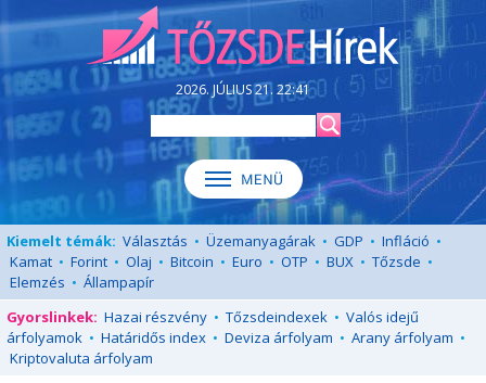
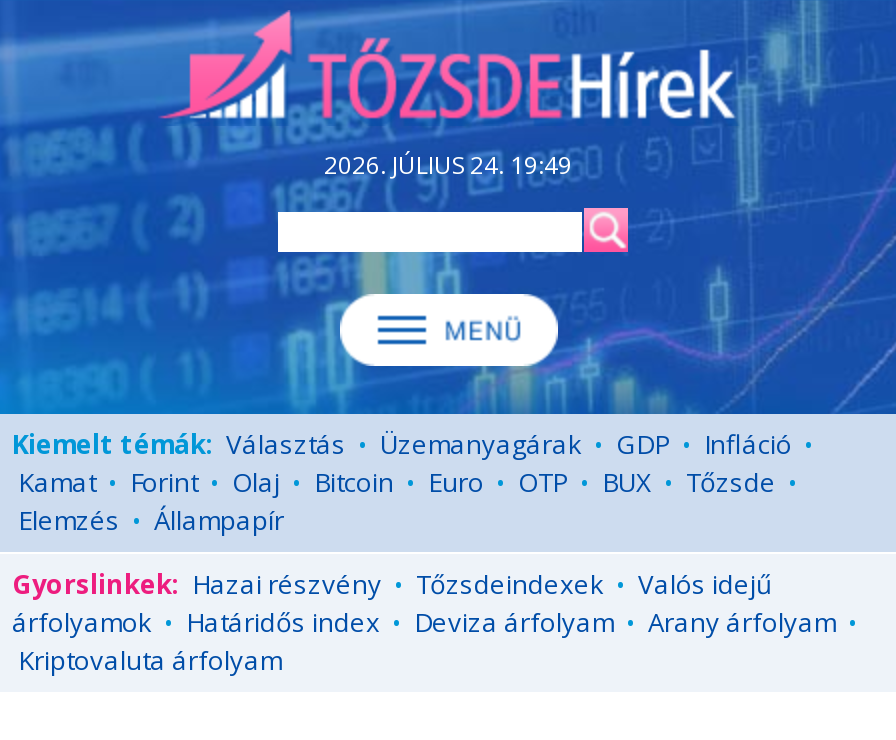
- 2026. JÚLIUS 21. 22:41
+ 2026. JÚLIUS 24. 19:49
